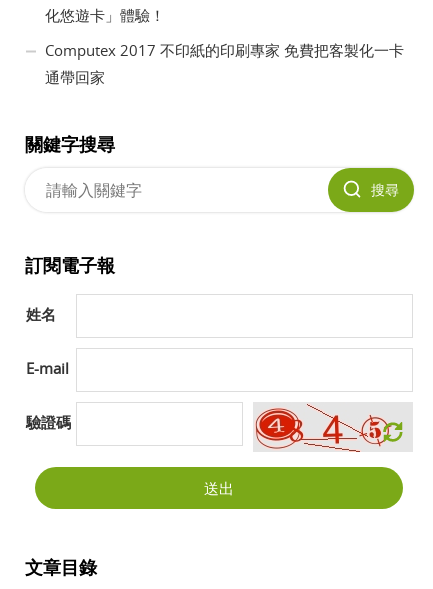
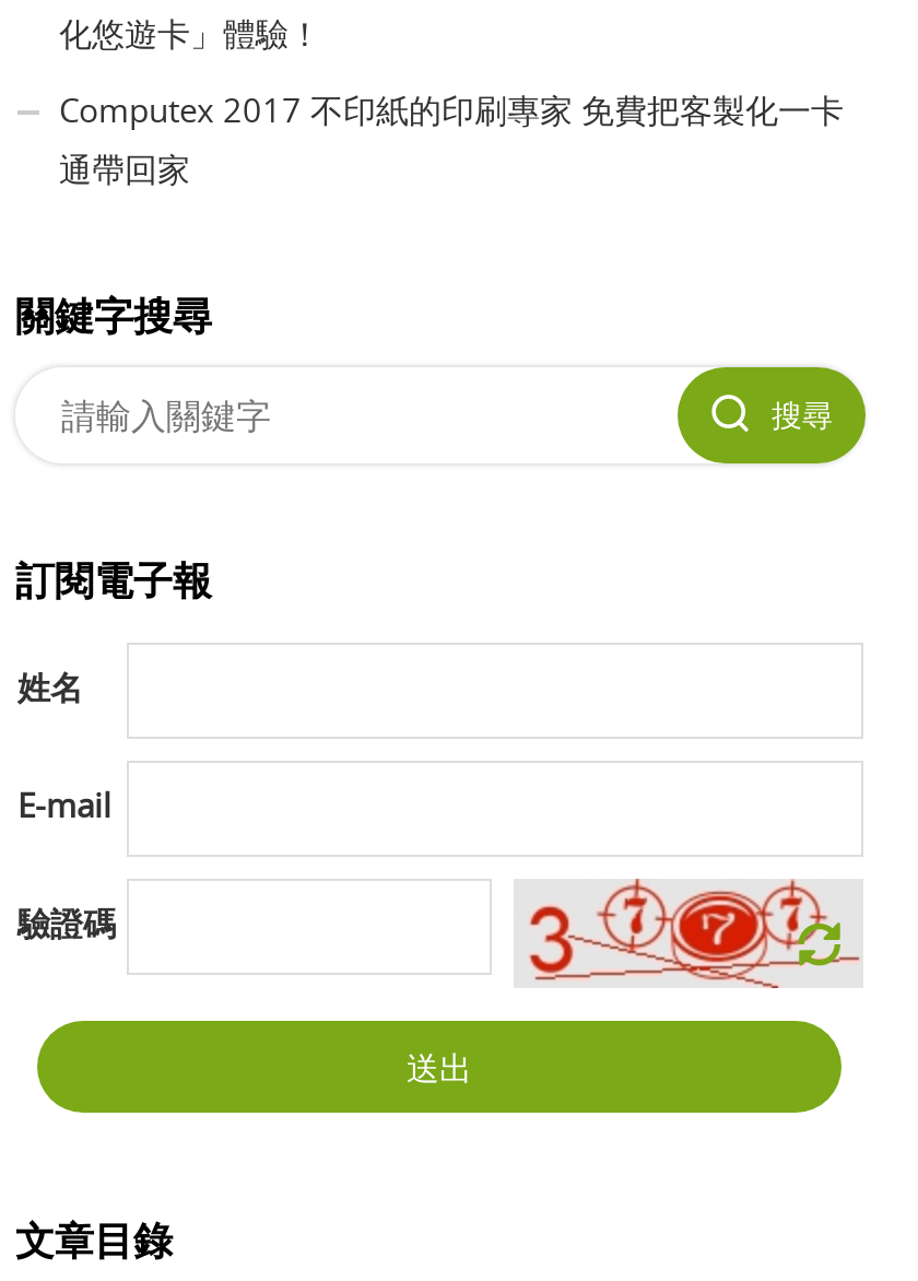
- [image]
+ [image]
